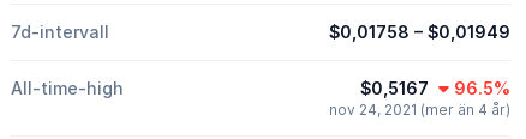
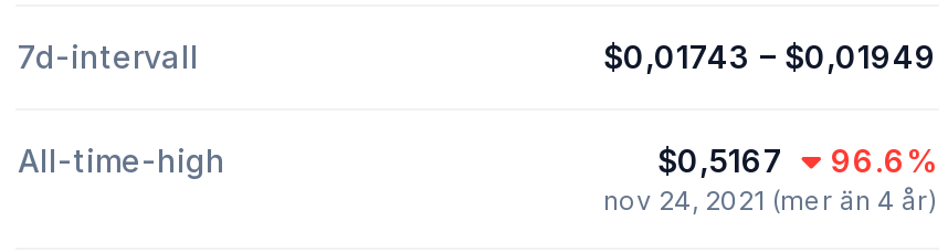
- $0,01758 – $0,01949
+ $0,01743 – $0,01949

- $0,5167 96.5%
+ $0,5167 96.6%
